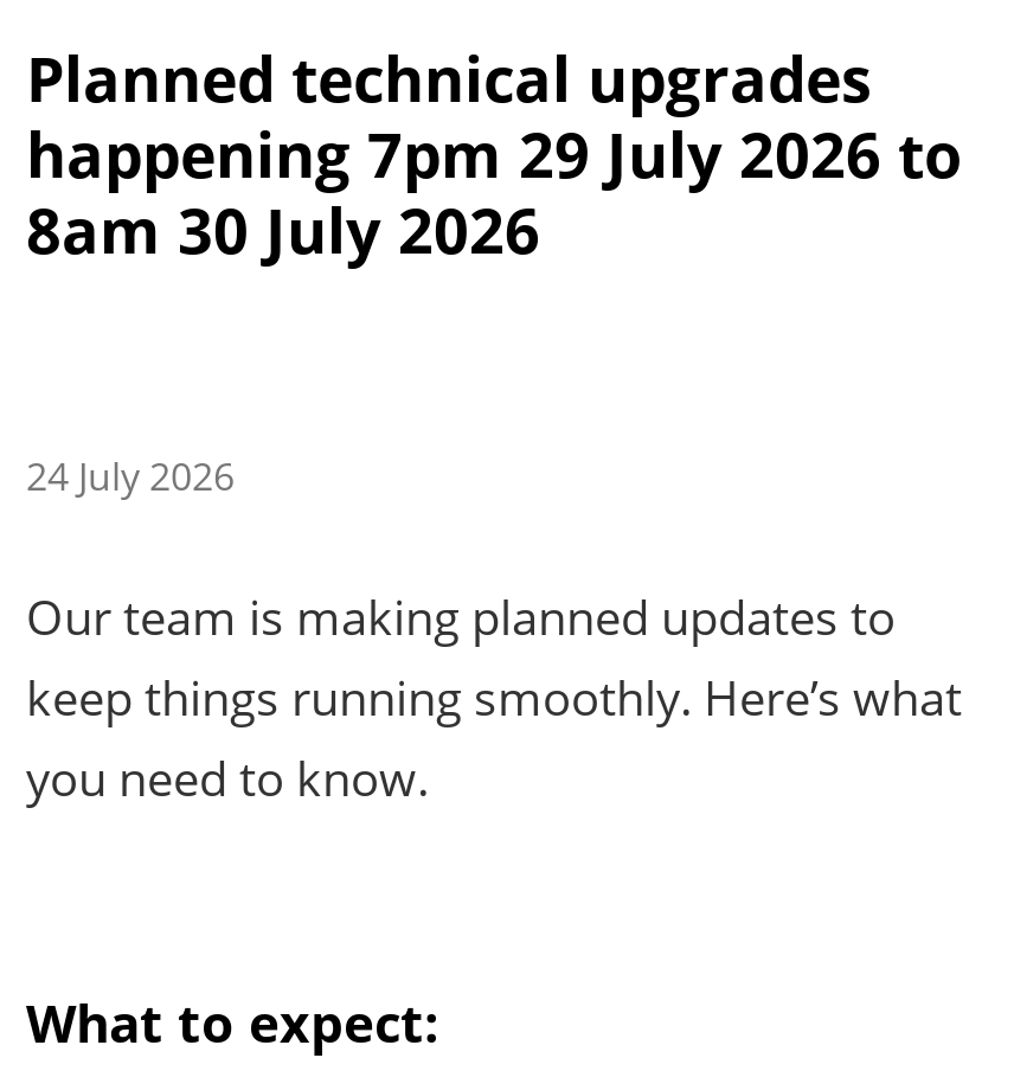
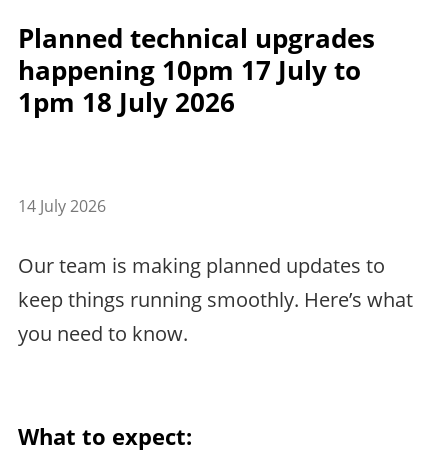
- happening 7pm 29 July 2026 to
- 8am 30 July 2026
+ happening 10pm 17 July to
+ 1pm 18 July 2026

- 24 July 2026
+ 14 July 2026
